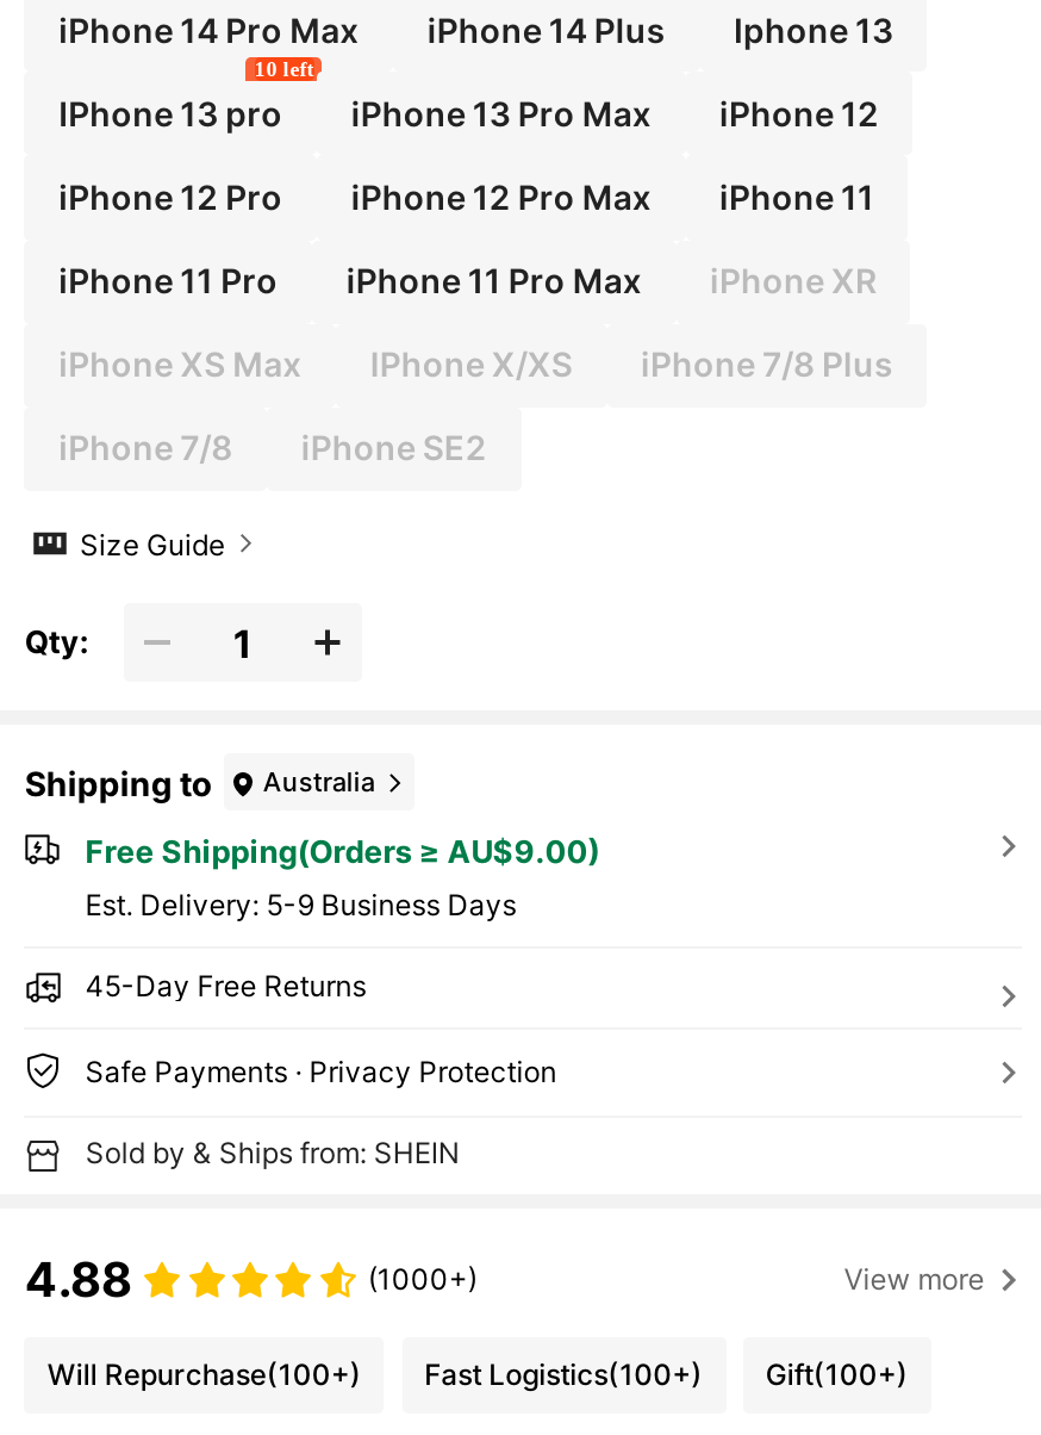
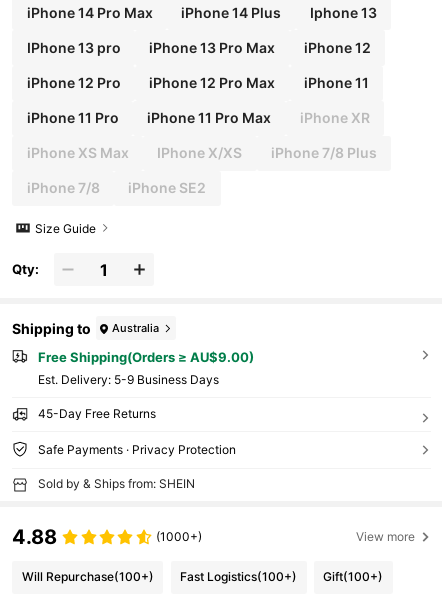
- 10 left
